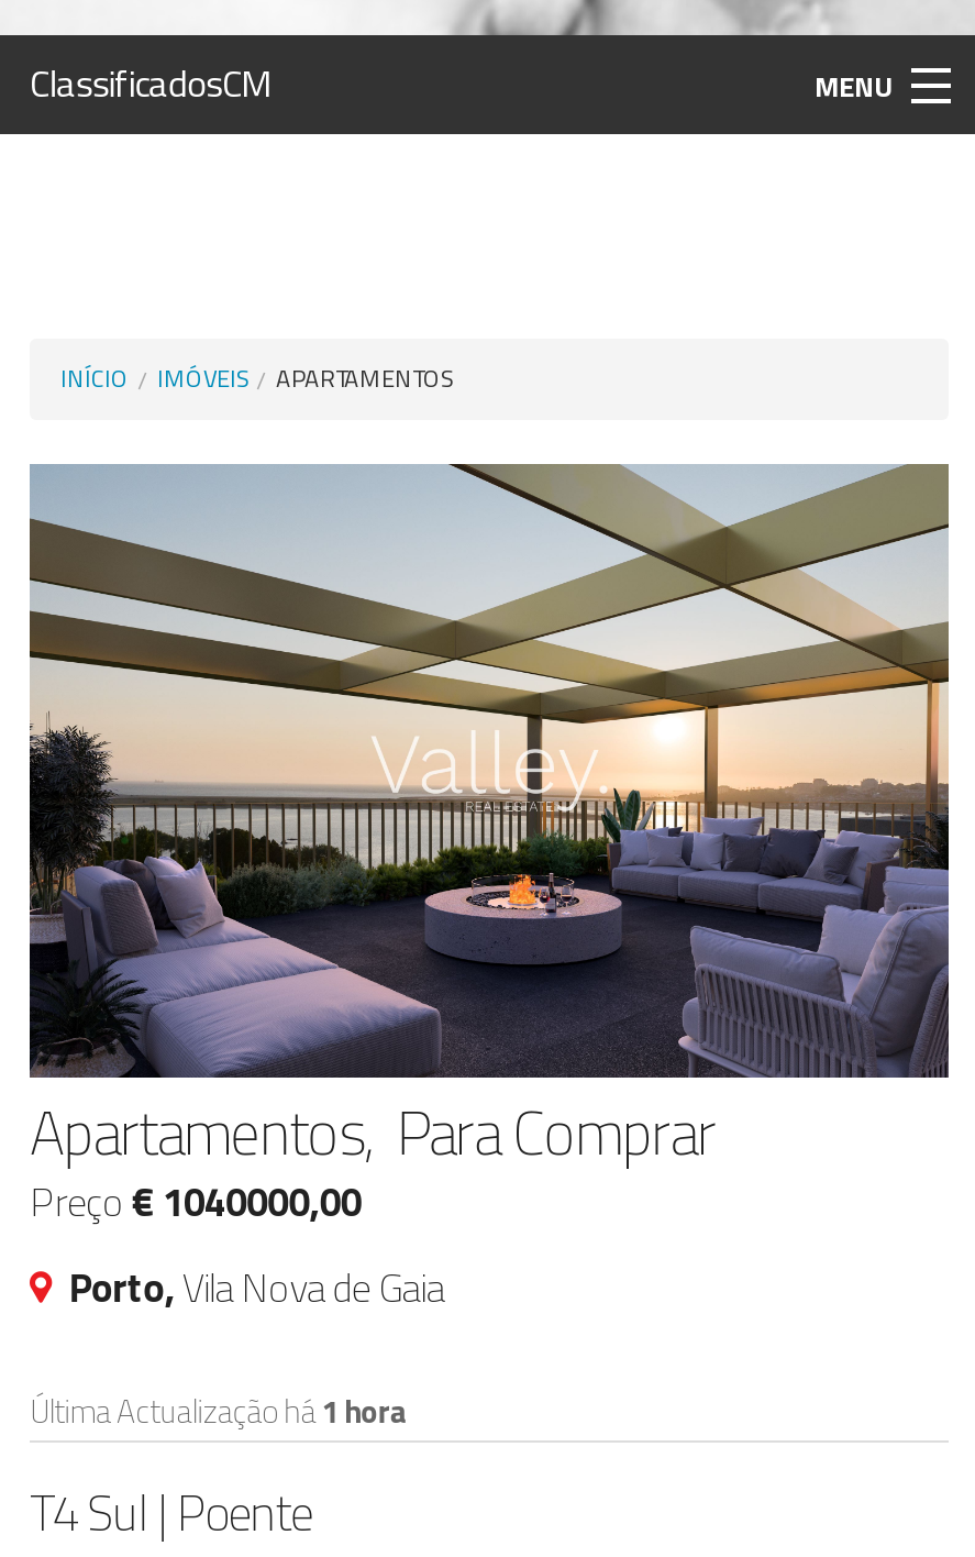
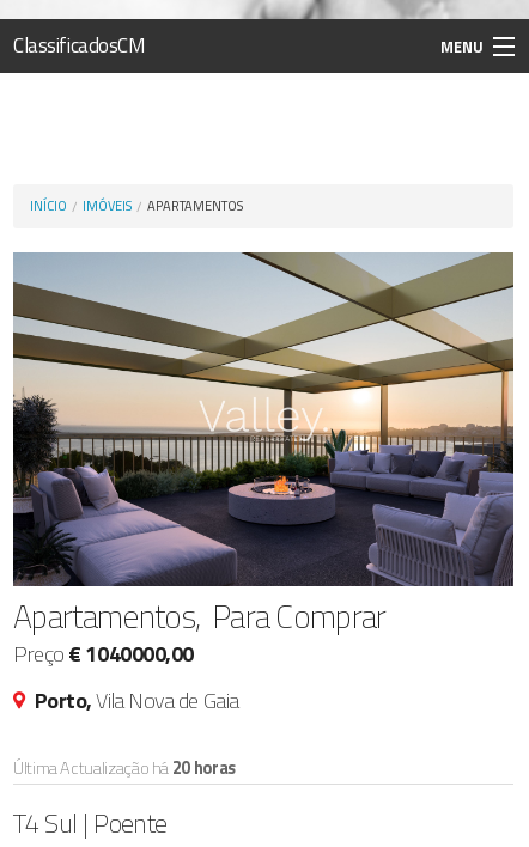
- Última Actualização há1 hora
+ Última Actualização há20 horas
